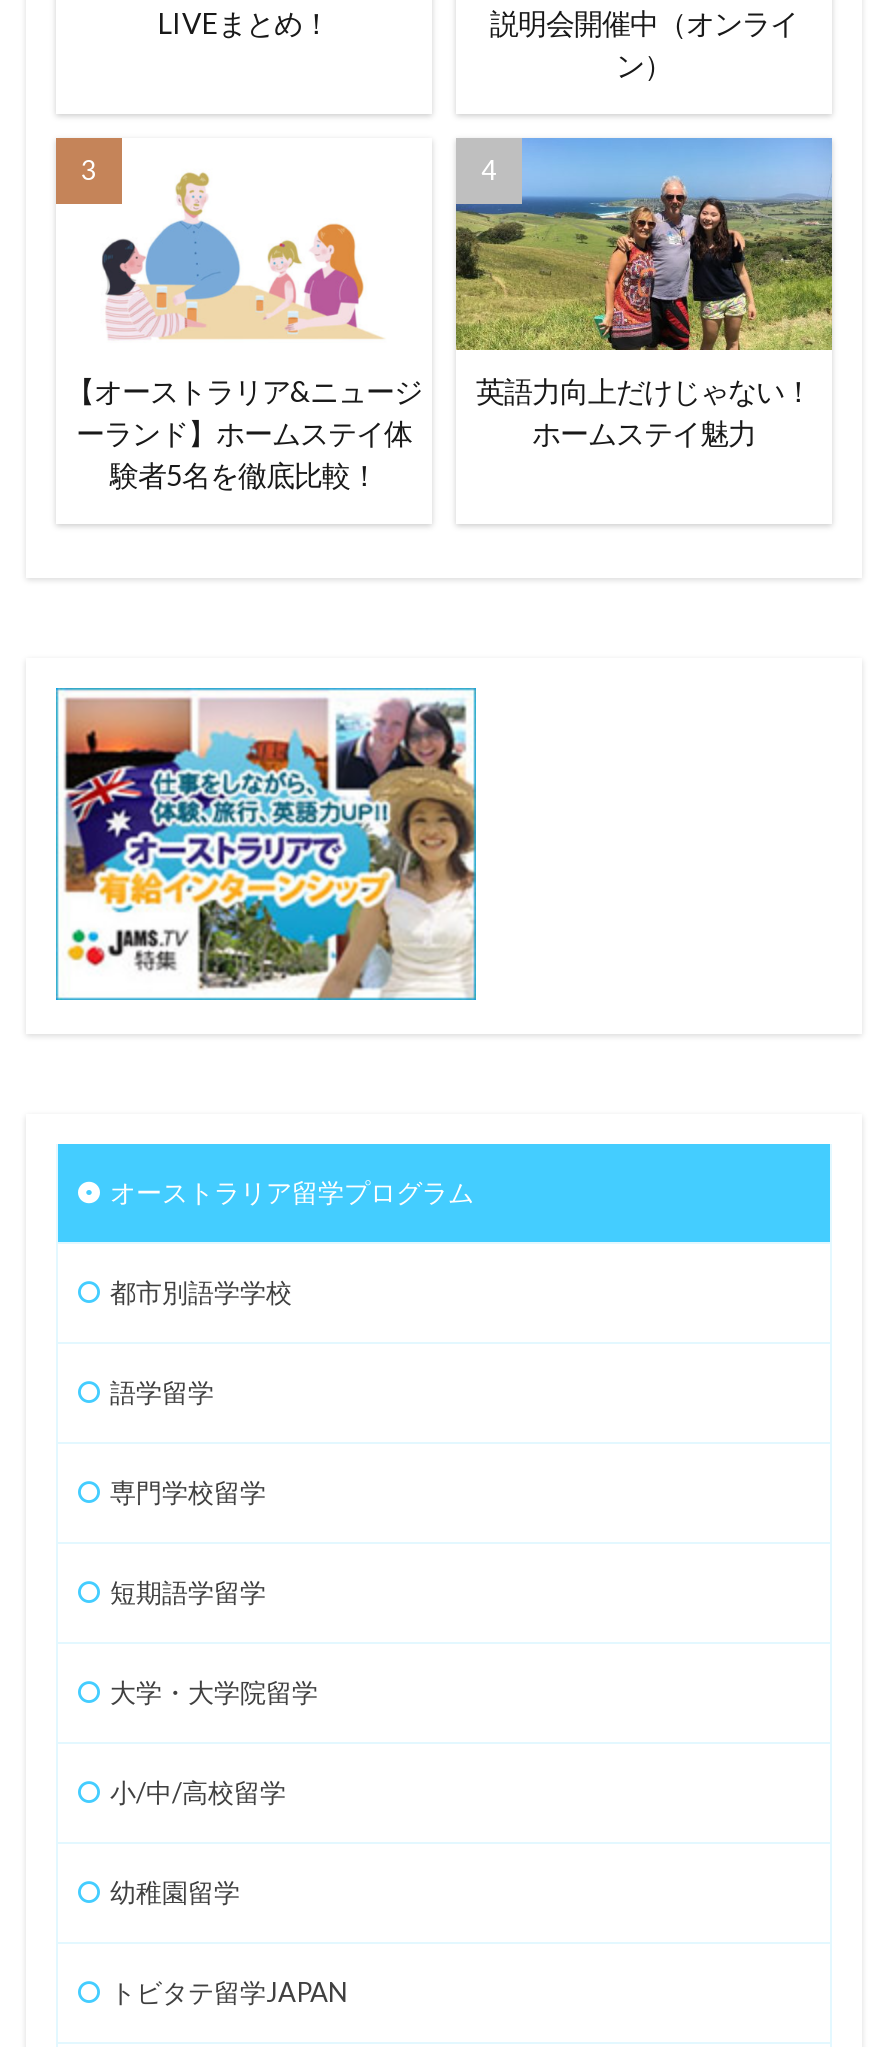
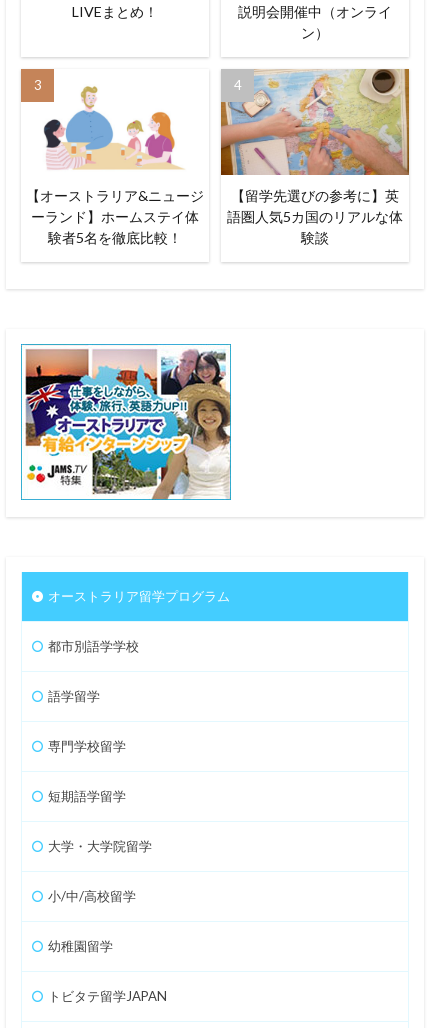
- [image]
- 英語力向上だけじゃない！
- ホームステイ魅力
+ [image]
+ 【留学先選びの参考に】英
+ 語圏人気5カ国のリアルな体
+ 験談
